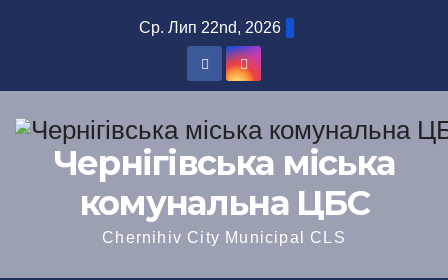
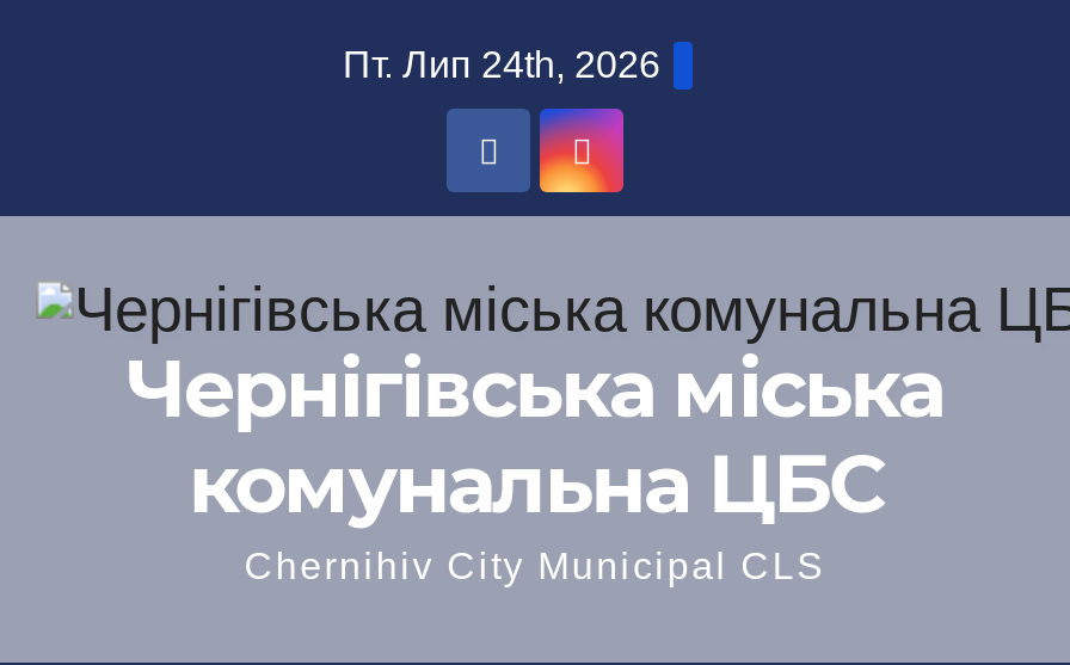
- Ср. Лип 22nd, 2026
+ Пт. Лип 24th, 2026
